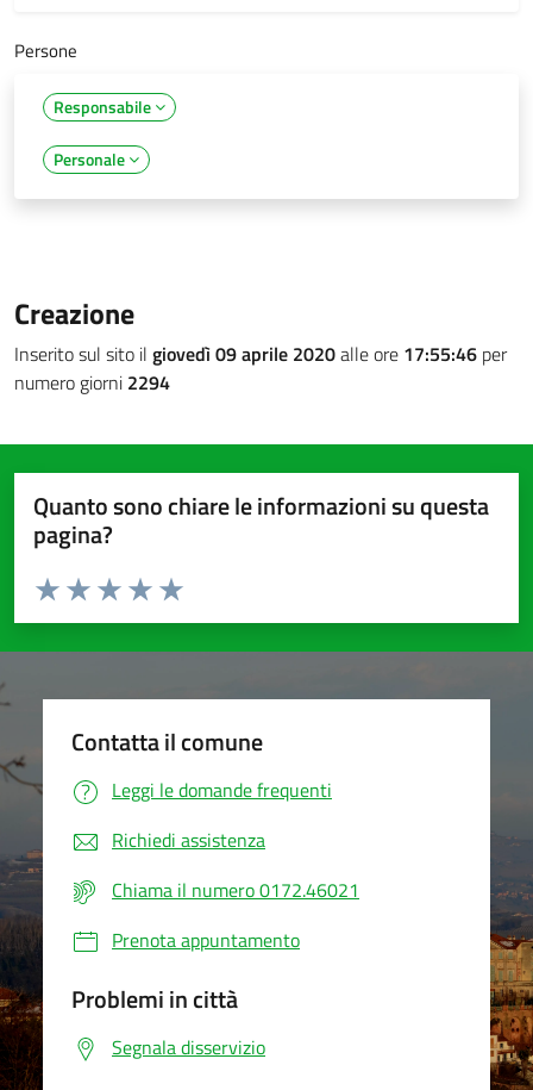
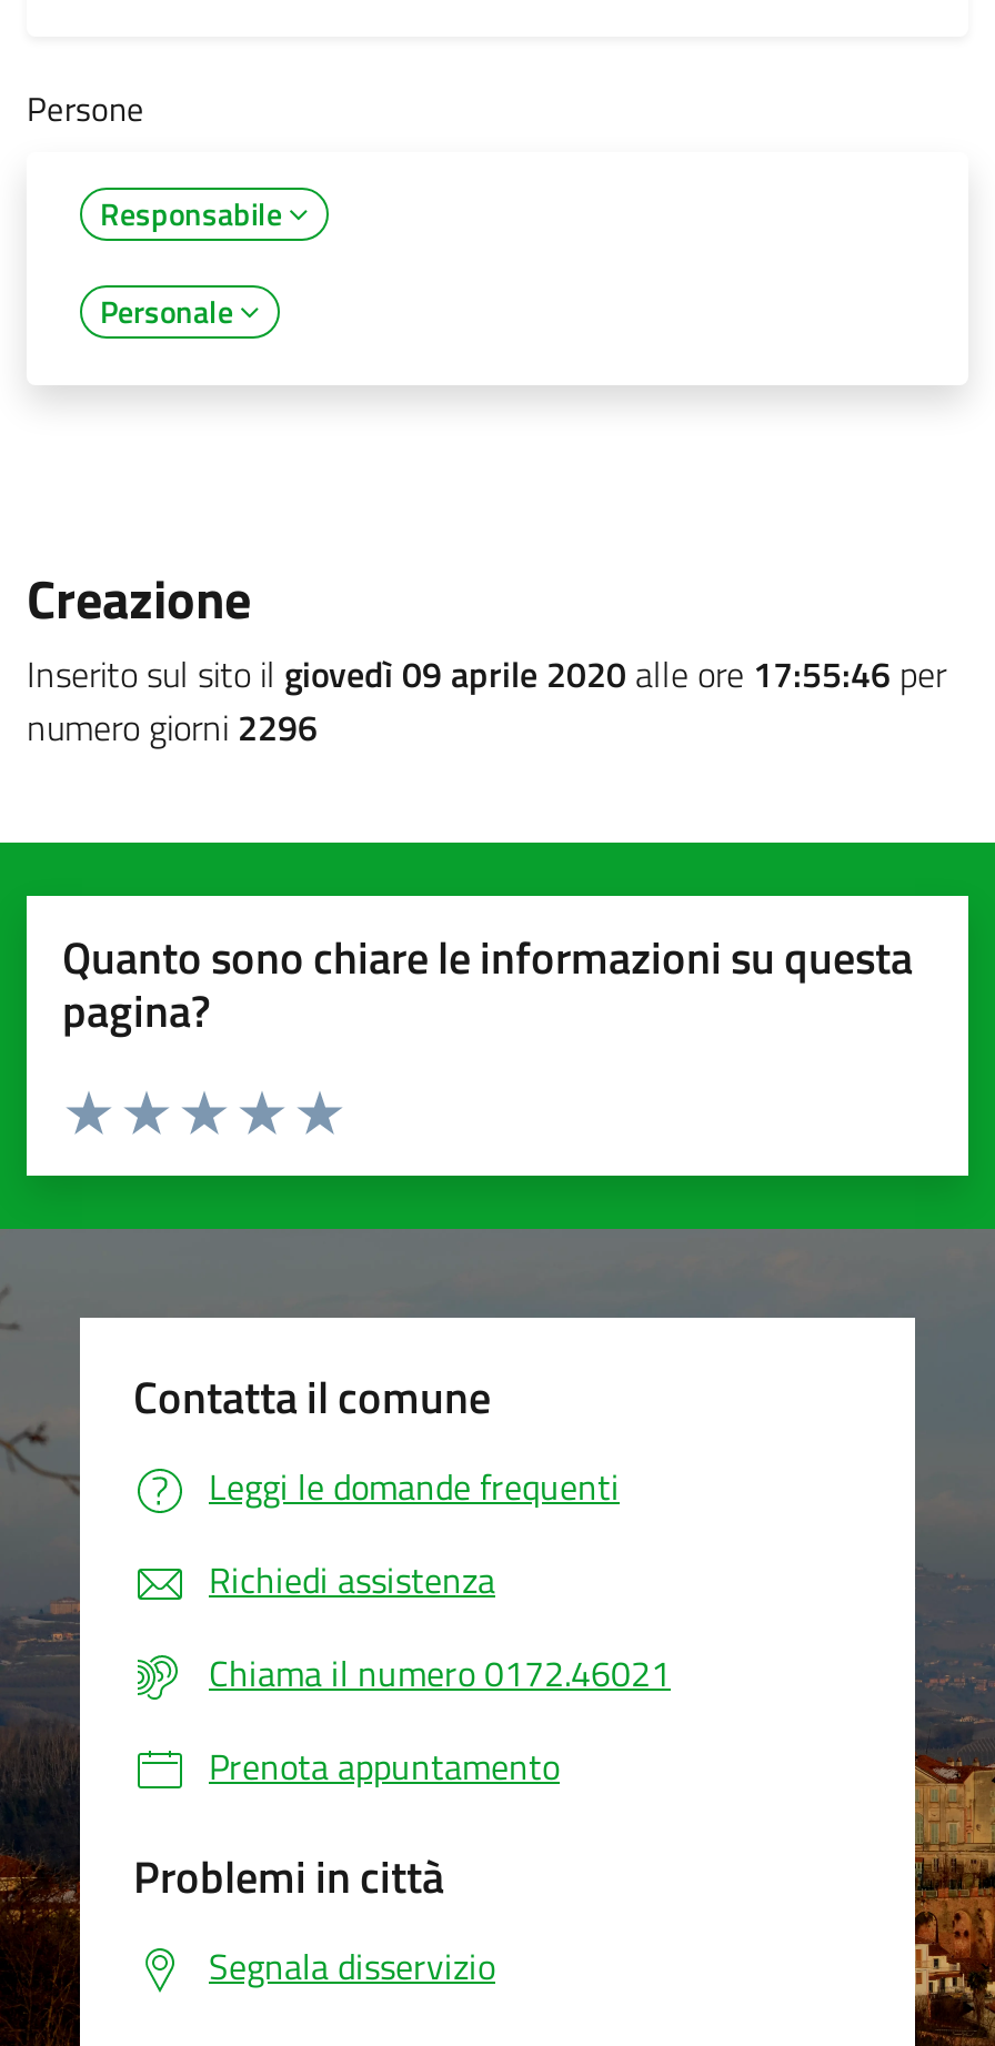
- numero giorni 2294
+ numero giorni 2296
